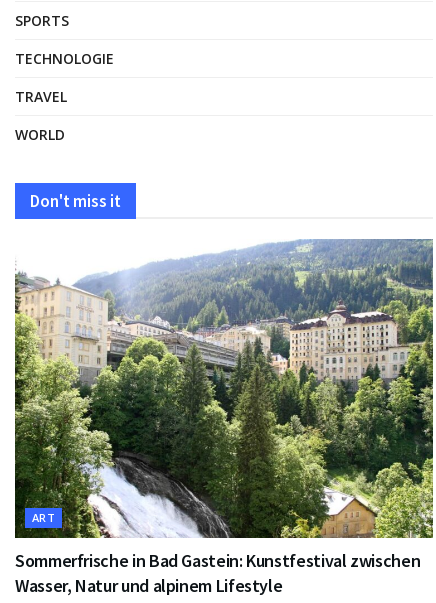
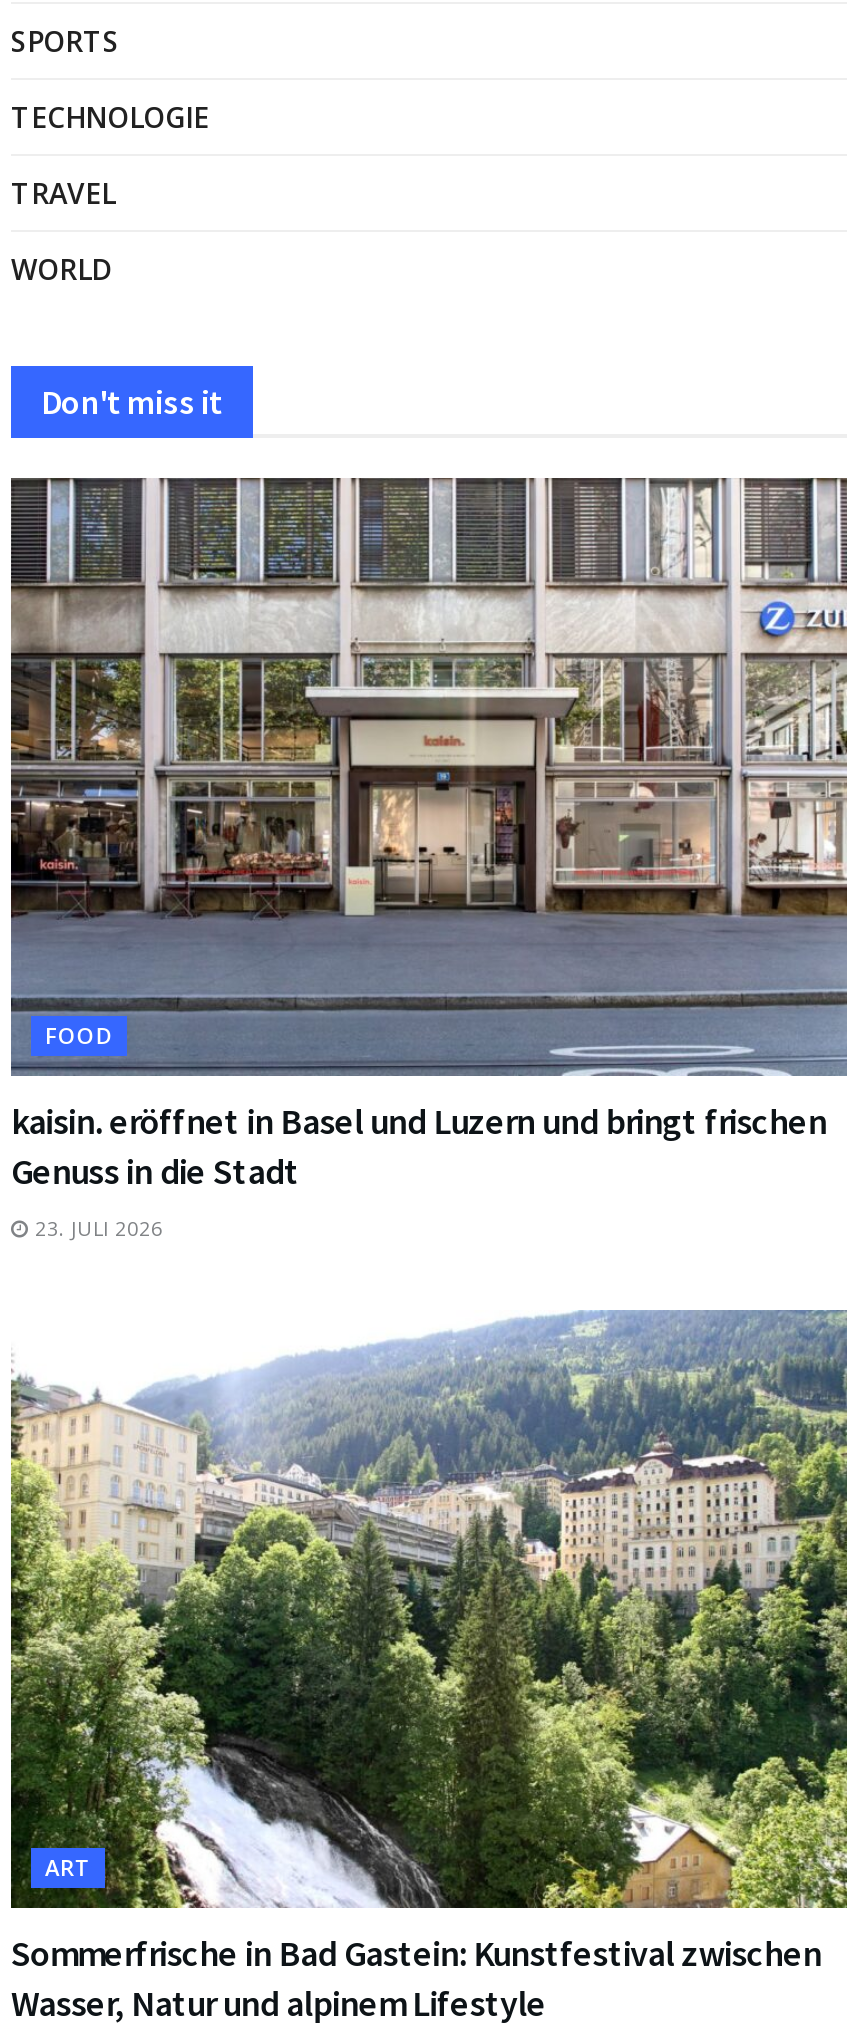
+ [image]
+ FOOD
+ kaisin. eröffnet in Basel und Luzern und bringt frischen
+ Genuss in die Stadt
+ 23. JULI 2026
